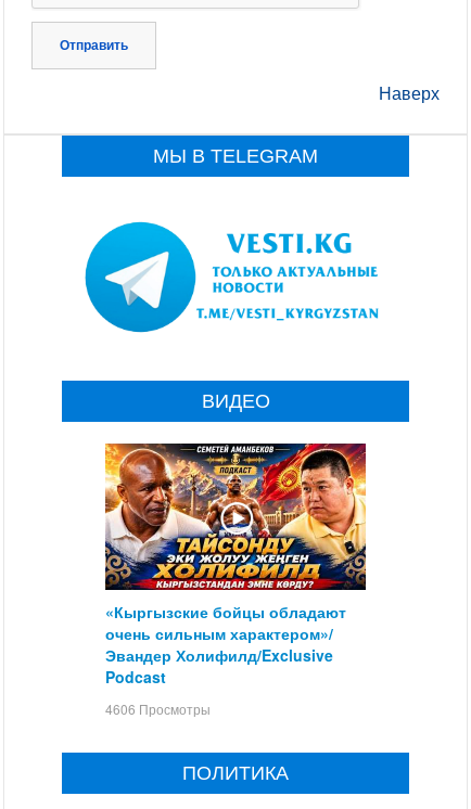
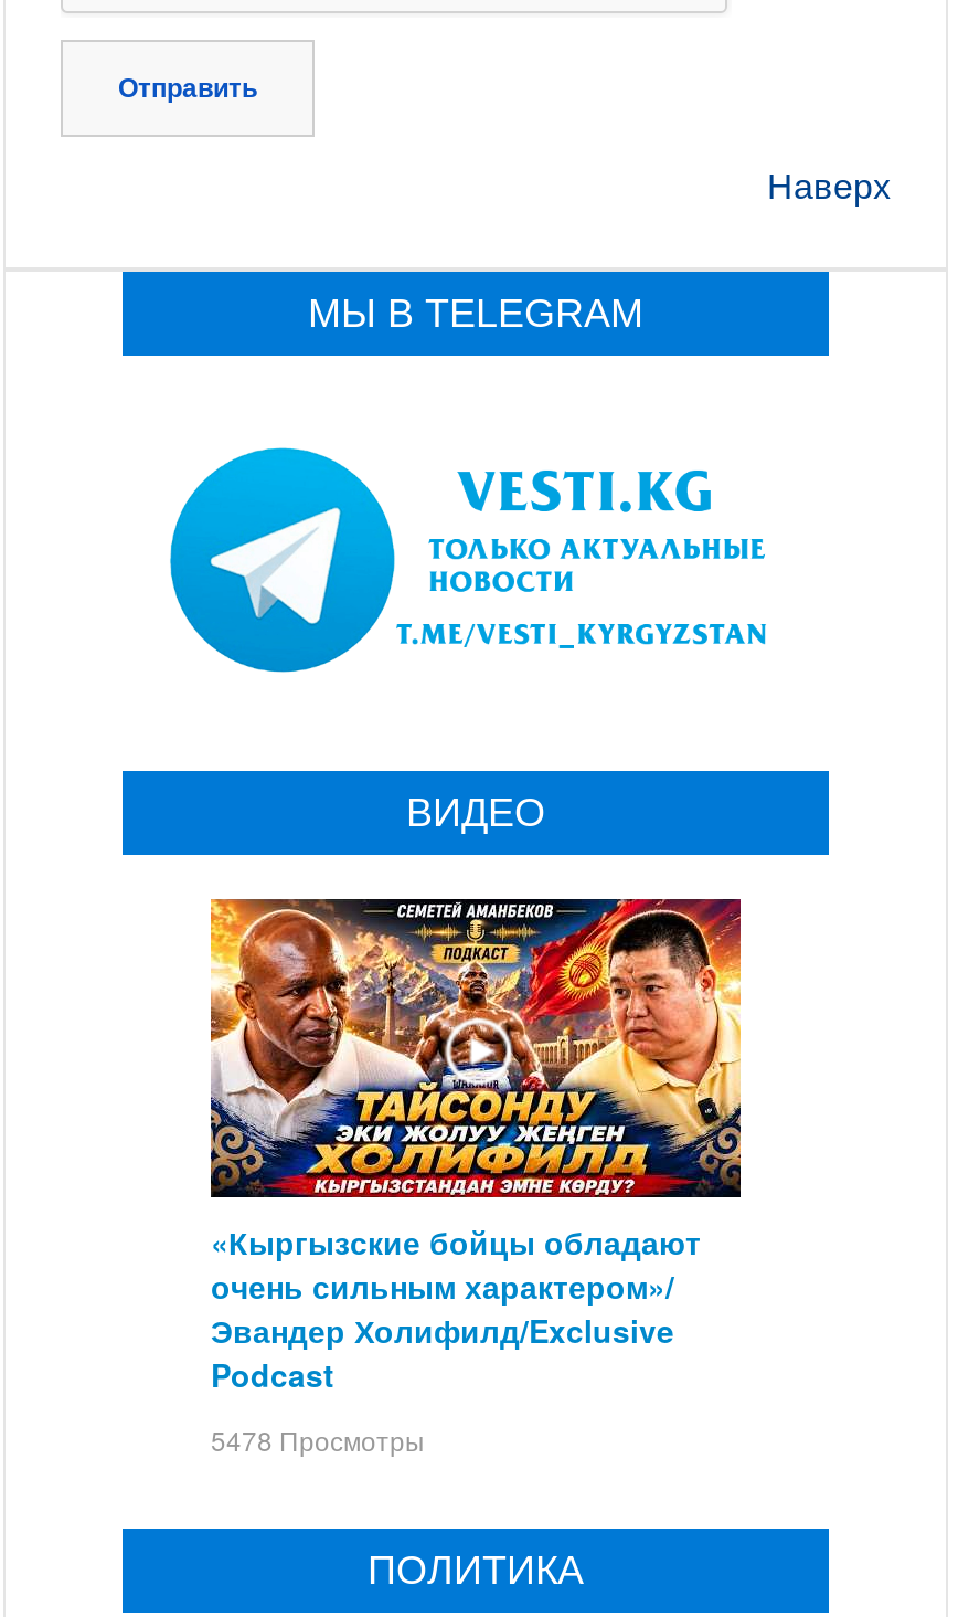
- 4606 Просмотры
+ 5478 Просмотры
